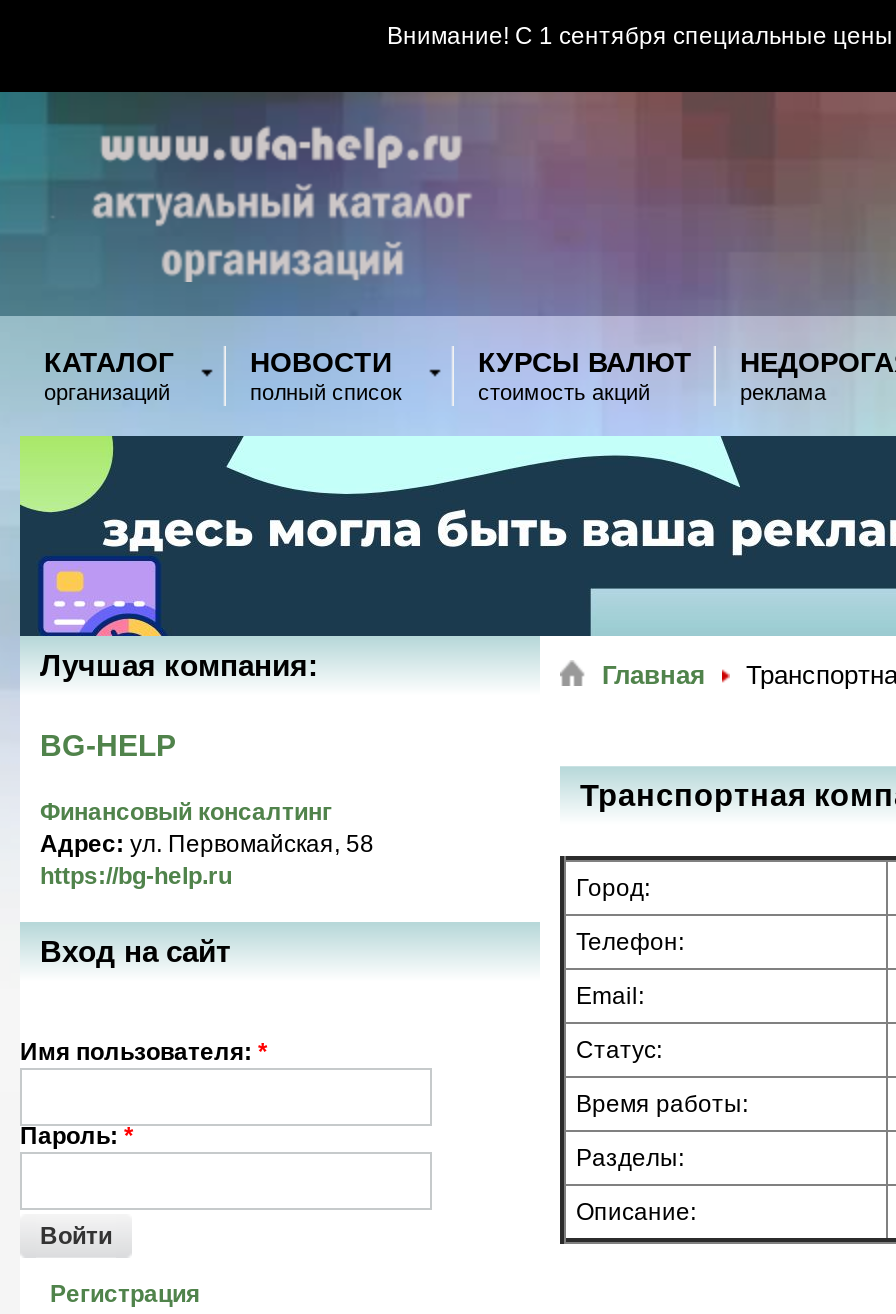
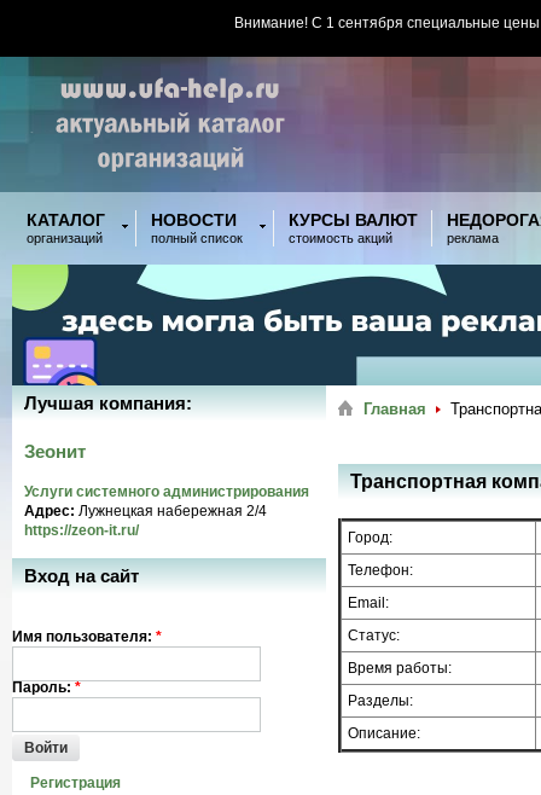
- BG-HELP
+ Зеонит

- Финансовый консалтинг
- Адрес: ул. Первомайская, 58
- https://bg-help.ru
+ Услуги системного администрирования
+ Адрес: Лужнецкая набережная 2/4
+ https://zeon-it.ru/
